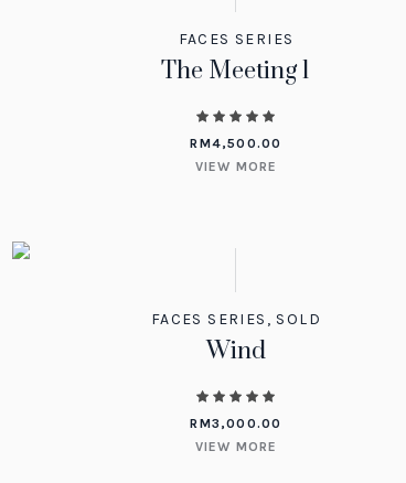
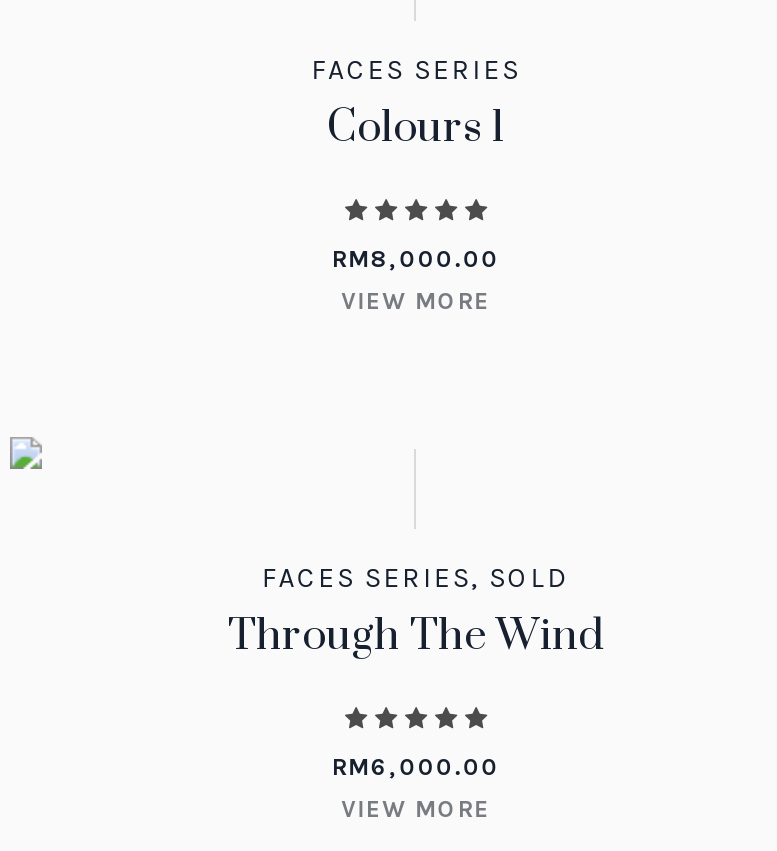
- The Meeting 1
+ Colours 1

- RM 4,500.00
+ RM 8,000.00

- Wind
+ Through The Wind

- RM 3,000.00
+ RM 6,000.00
